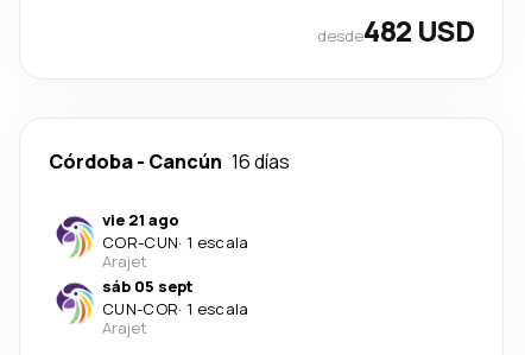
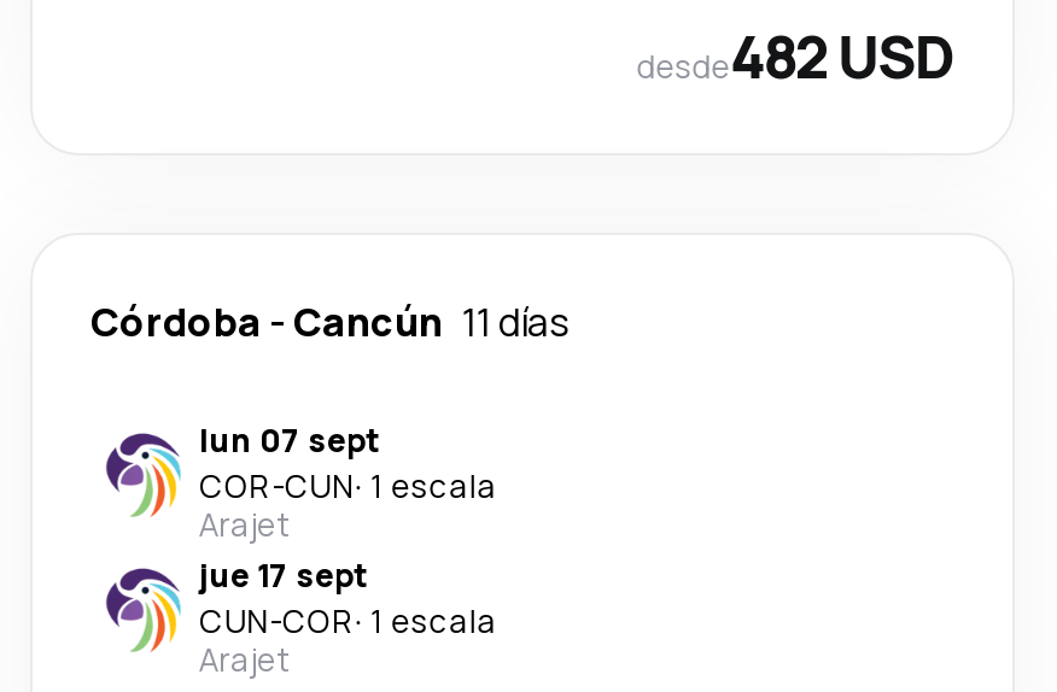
- Córdoba - Cancún 16 días
+ Córdoba - Cancún 11 días

- vie 21 ago
+ lun 07 sept

- sáb 05 sept
+ jue 17 sept
